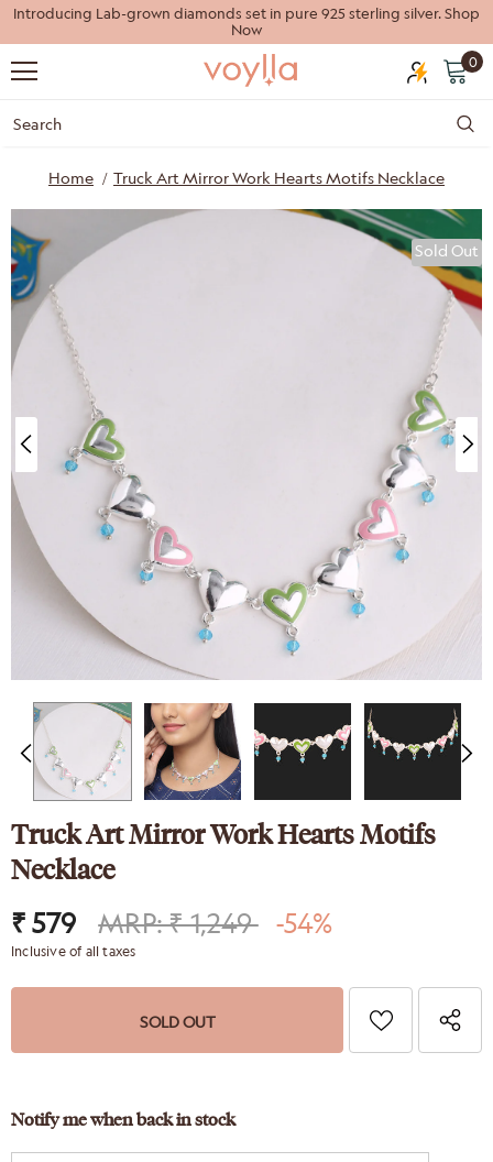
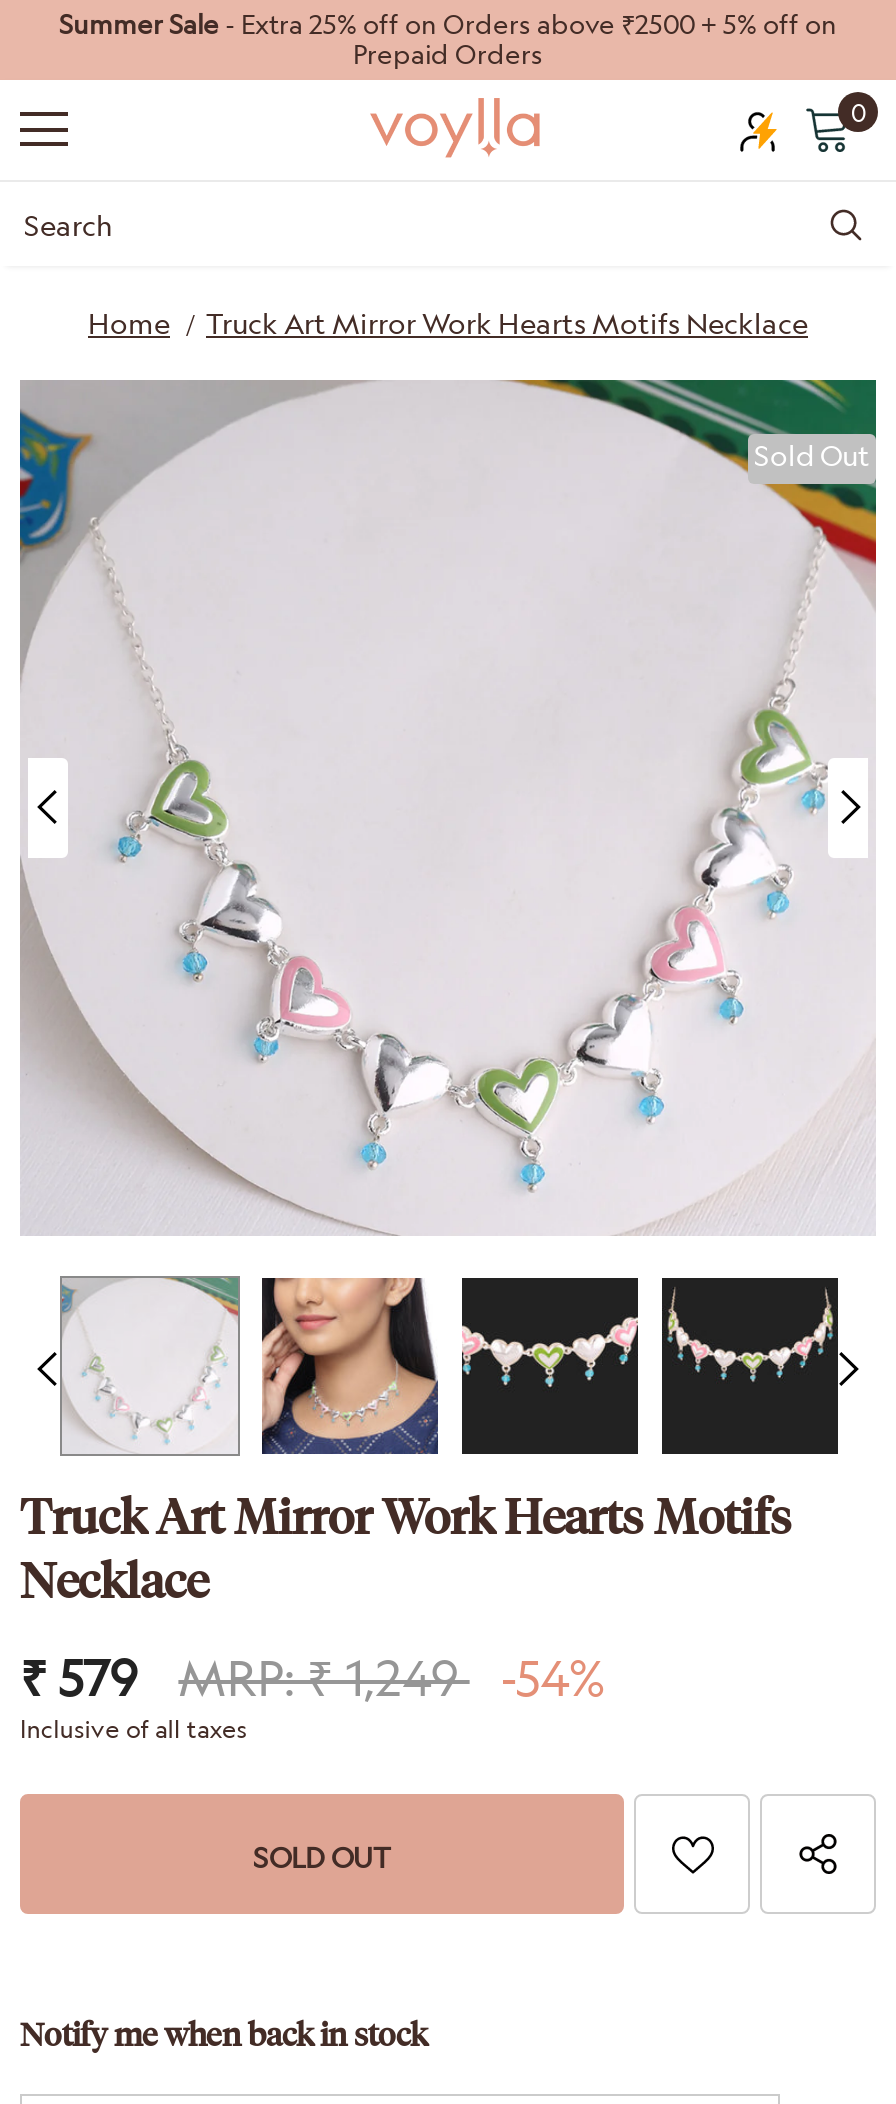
- Introducing Lab-grown diamonds set in pure 925 sterling silver. Shop
- Now
+ Summer Sale - Extra 25% off on Orders above ₹2500 + 5% off on
+ Prepaid Orders
